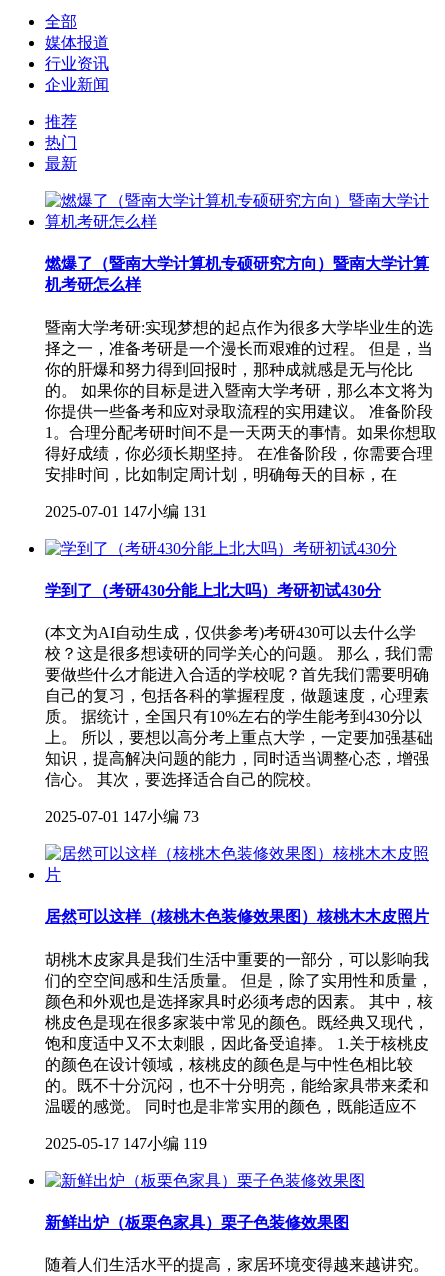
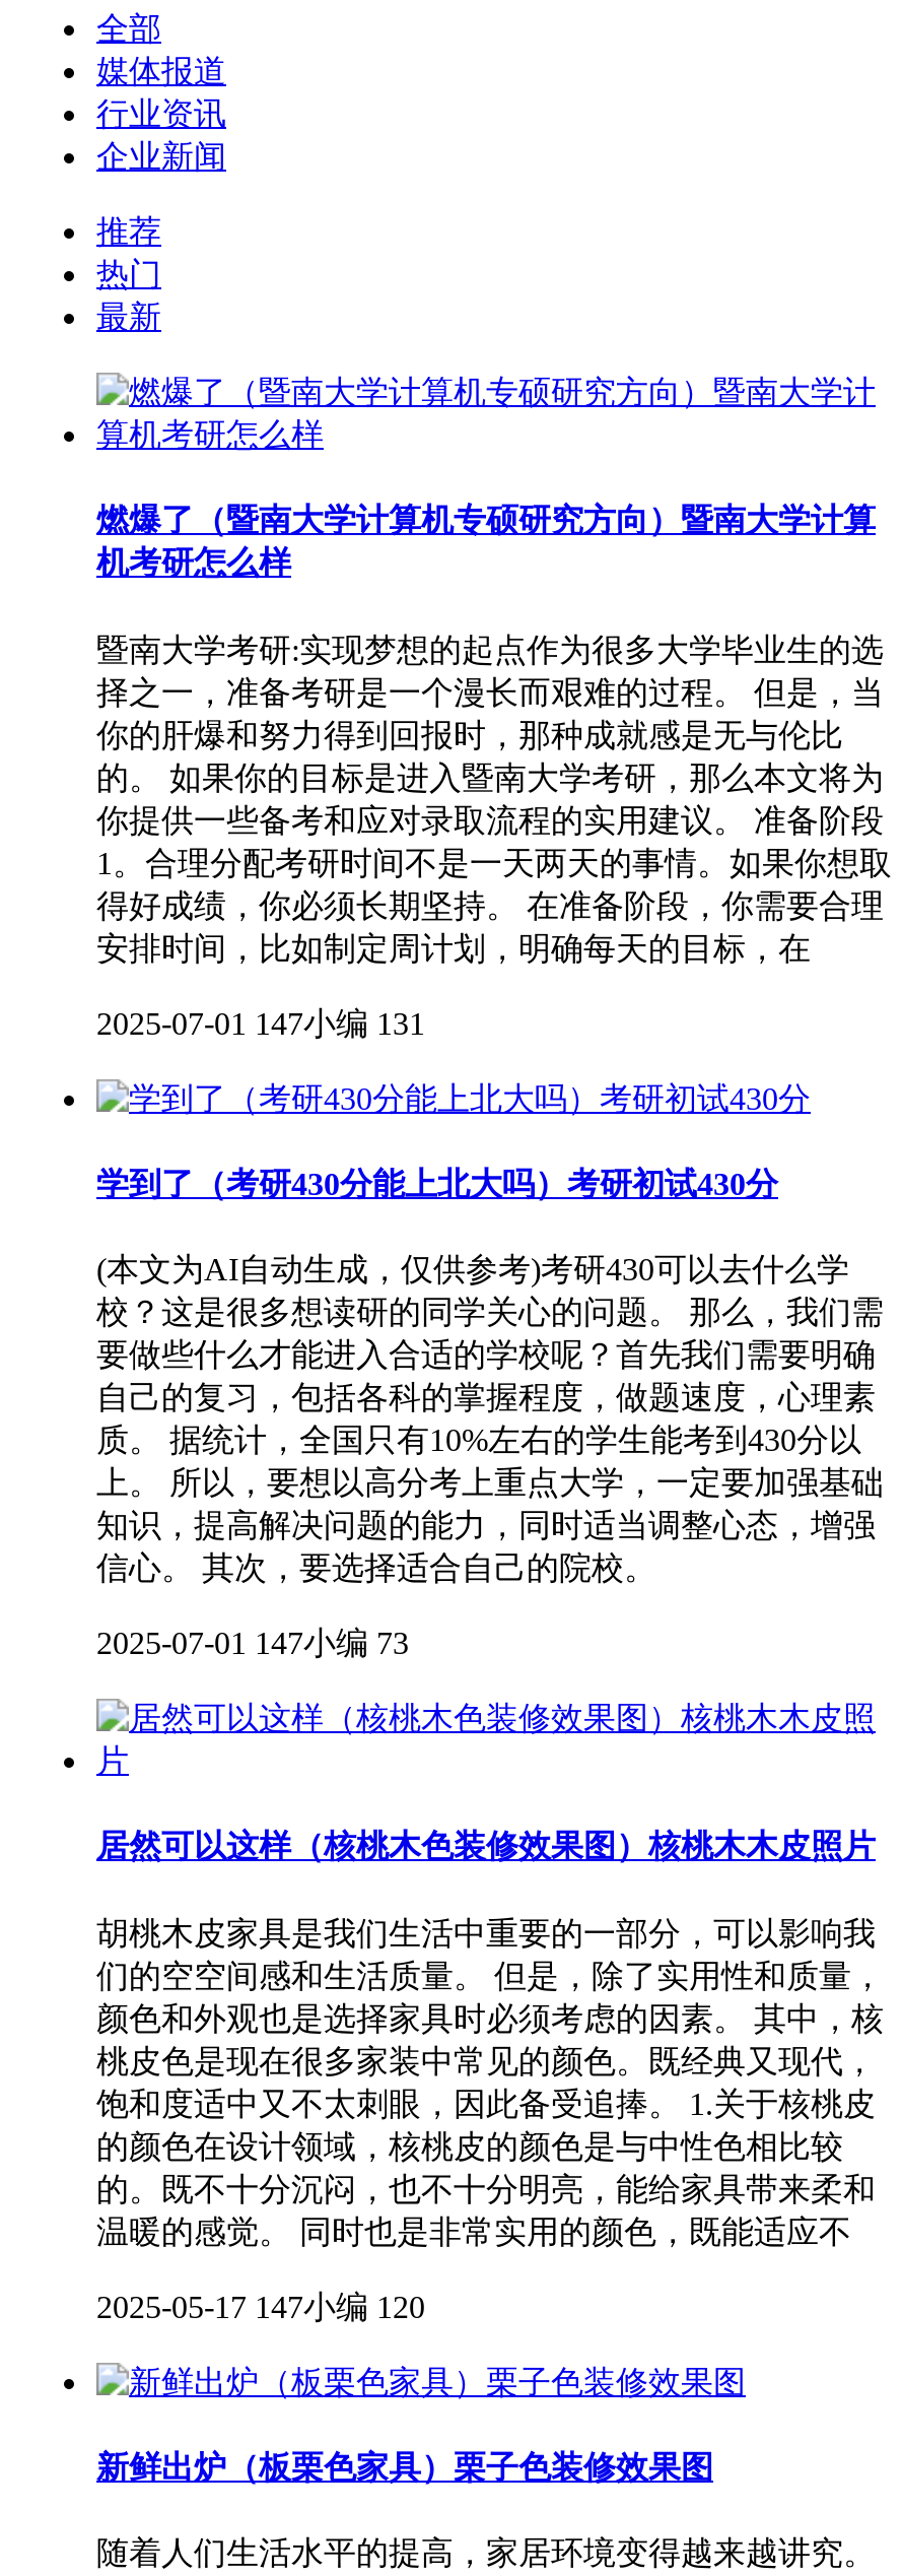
- 2025-05-17 147小编 119
+ 2025-05-17 147小编 120
